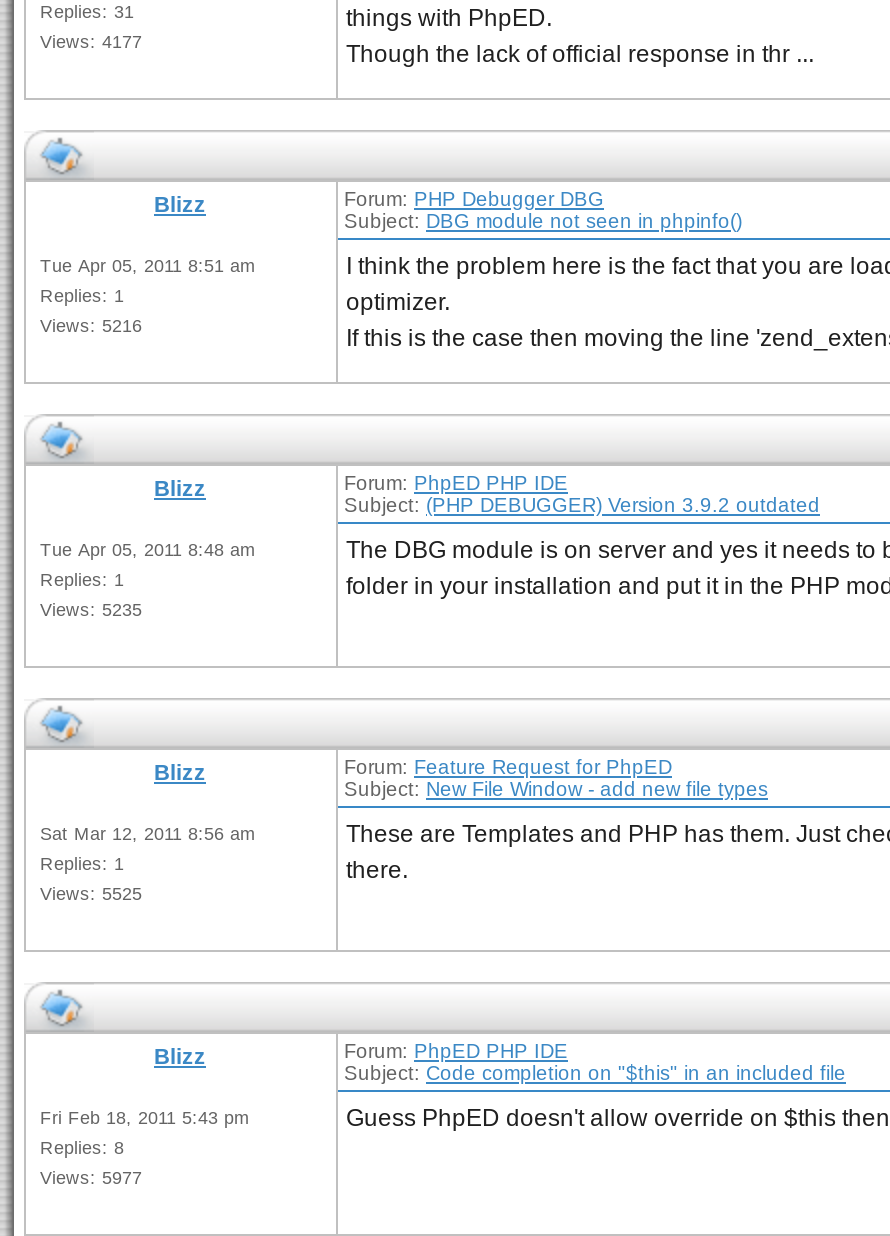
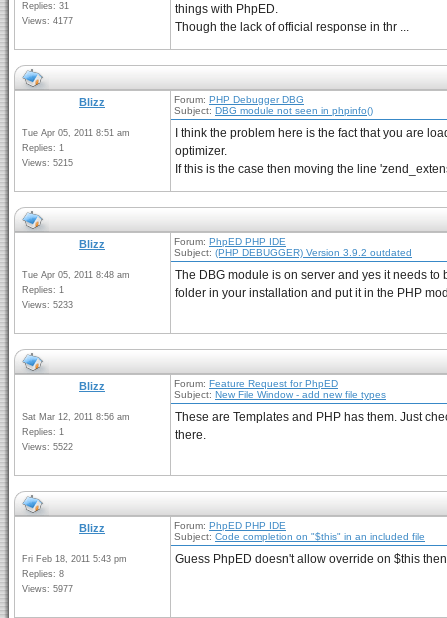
- Views: 5216
+ Views: 5215

- Views: 5235
+ Views: 5233

- Views: 5525
+ Views: 5522
